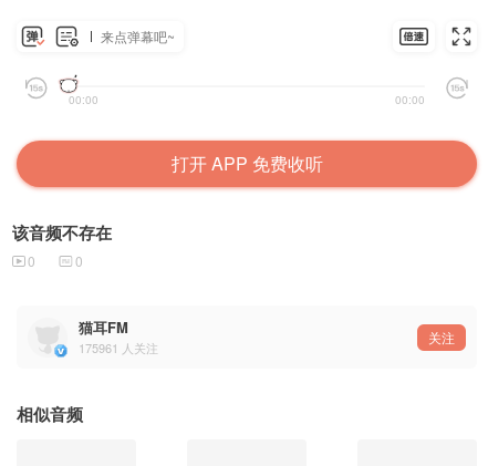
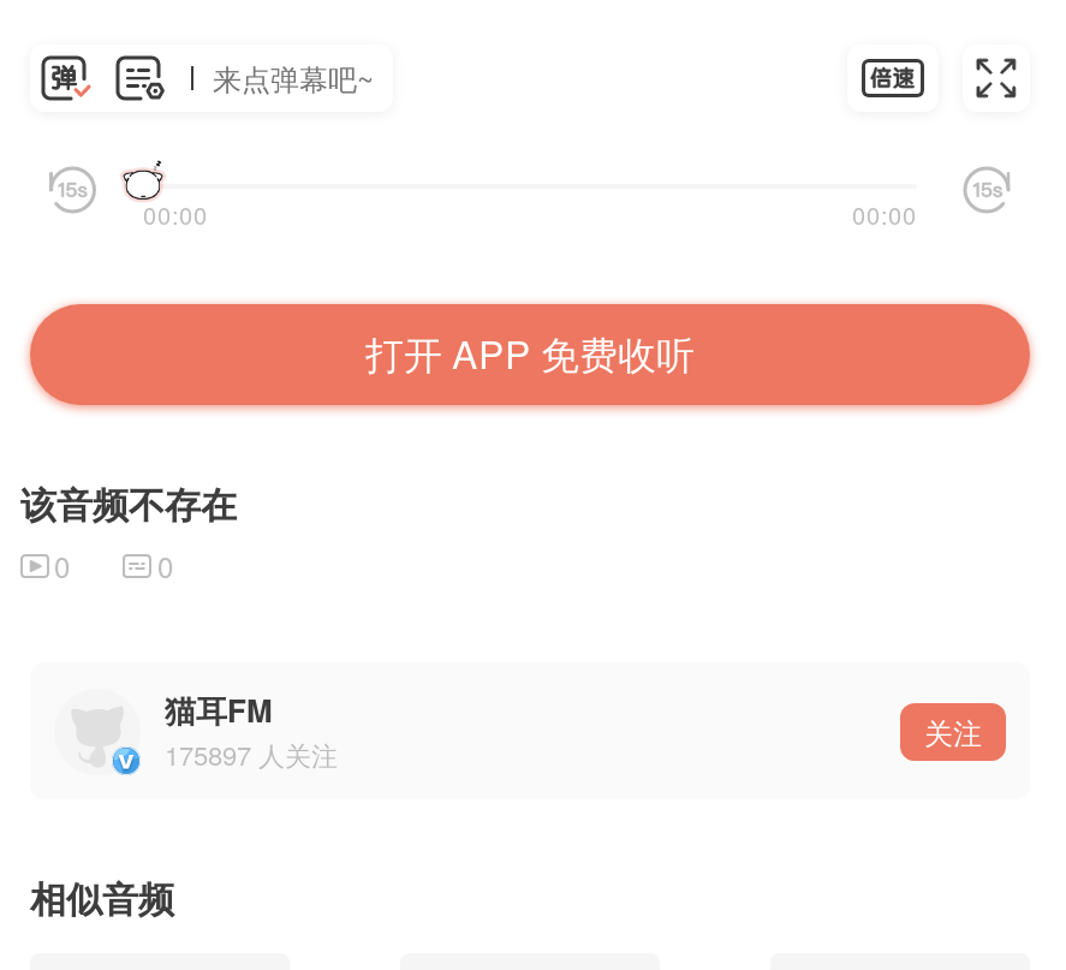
- 175961人关注
+ 175897人关注
